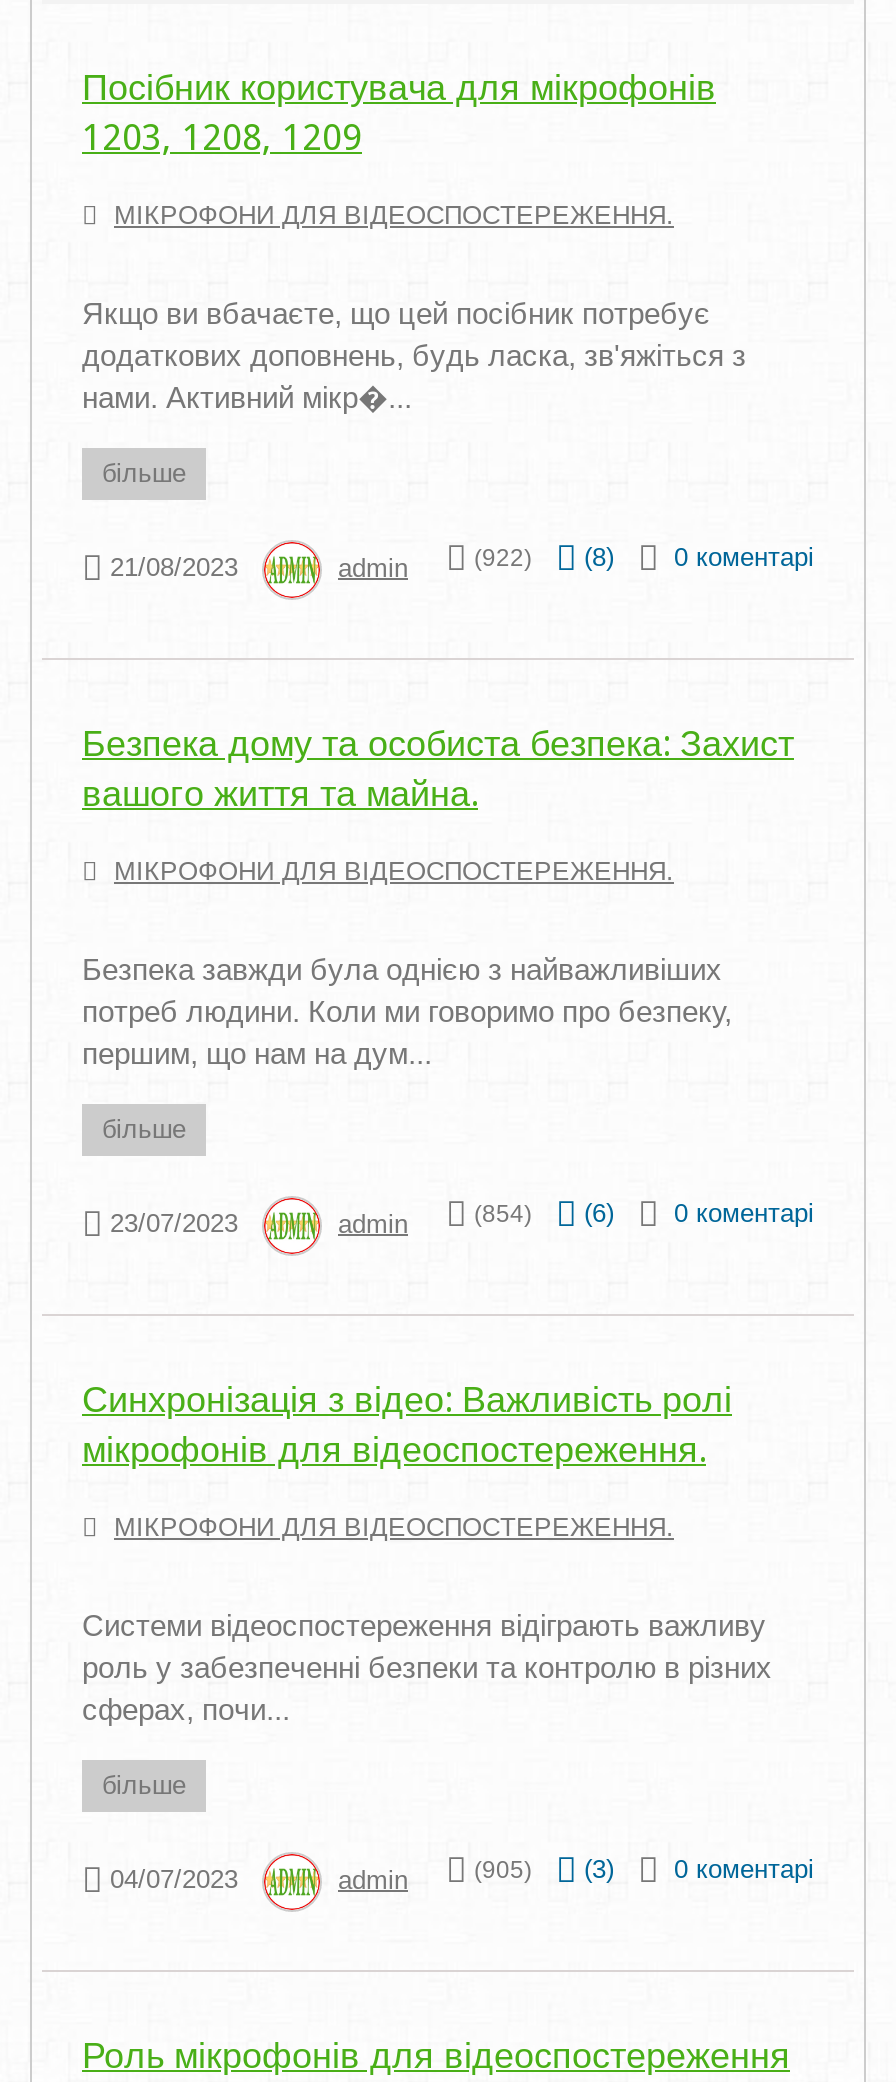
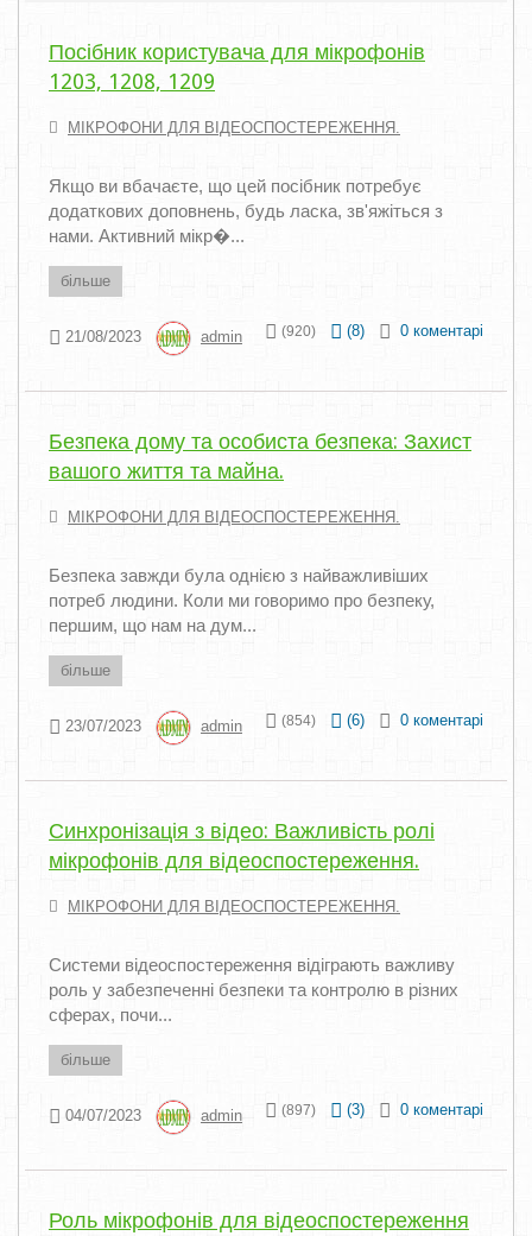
- (922) (8) 0 коментарі
+ (920) (8) 0 коментарі

- (905) (3) 0 коментарі
+ (897) (3) 0 коментарі
